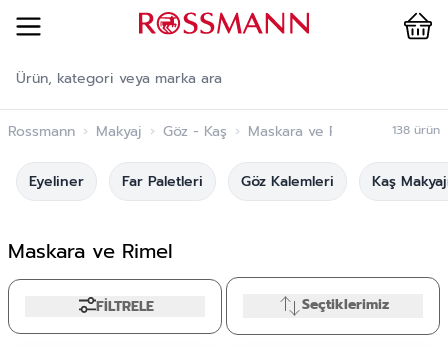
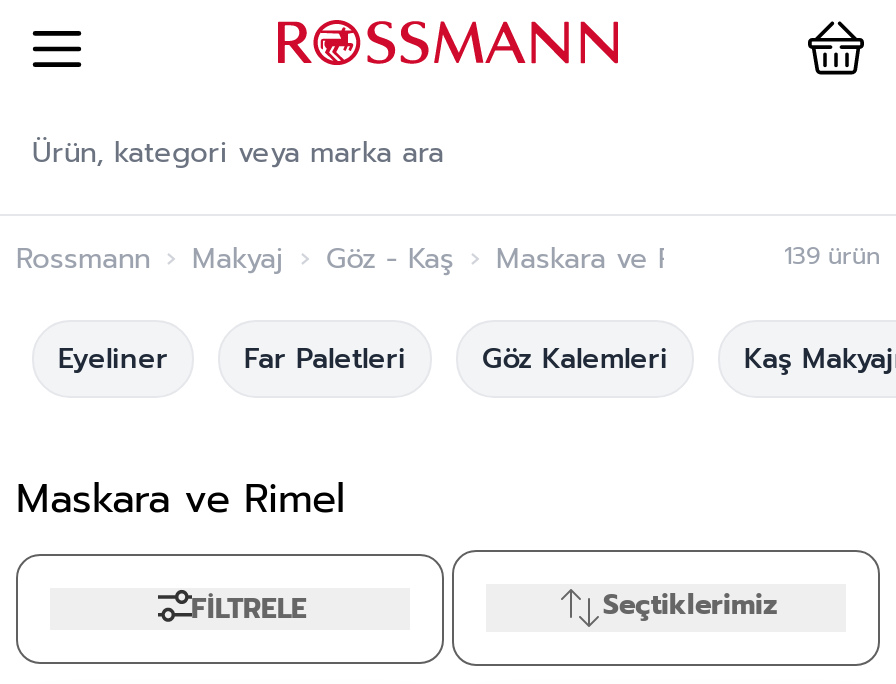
- 138 ürün
+ 139 ürün
